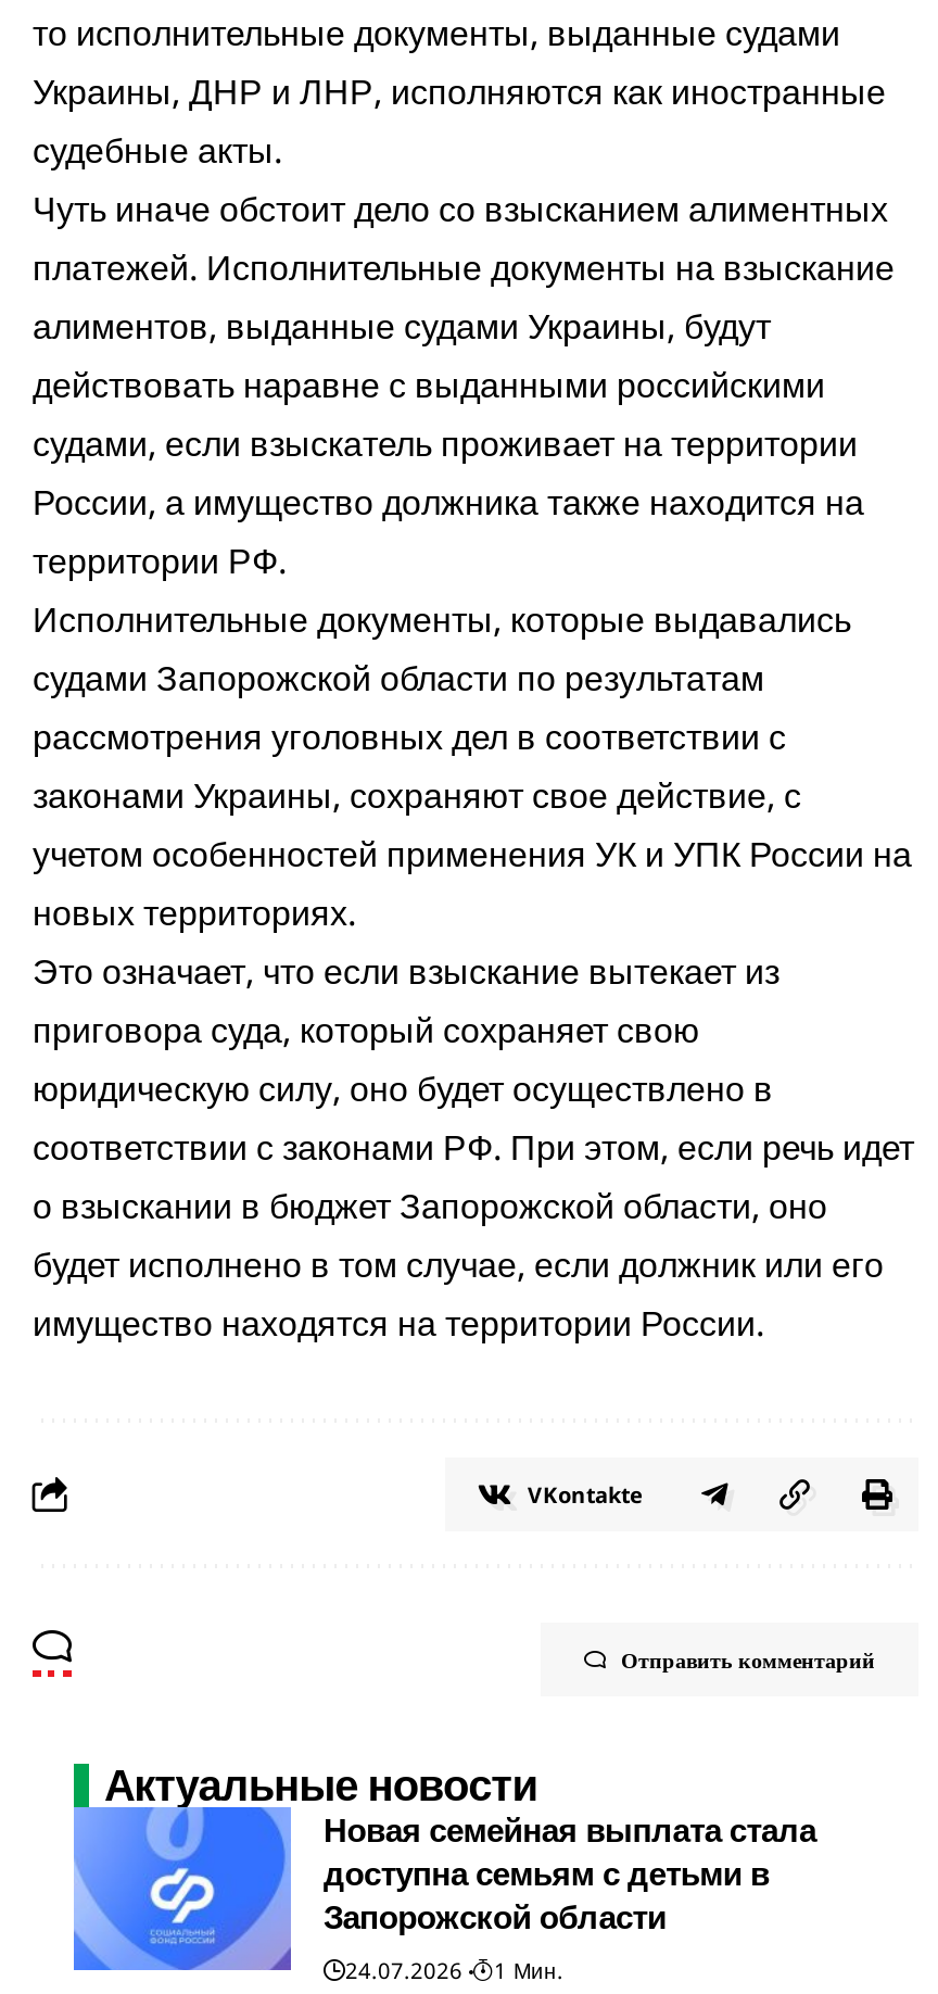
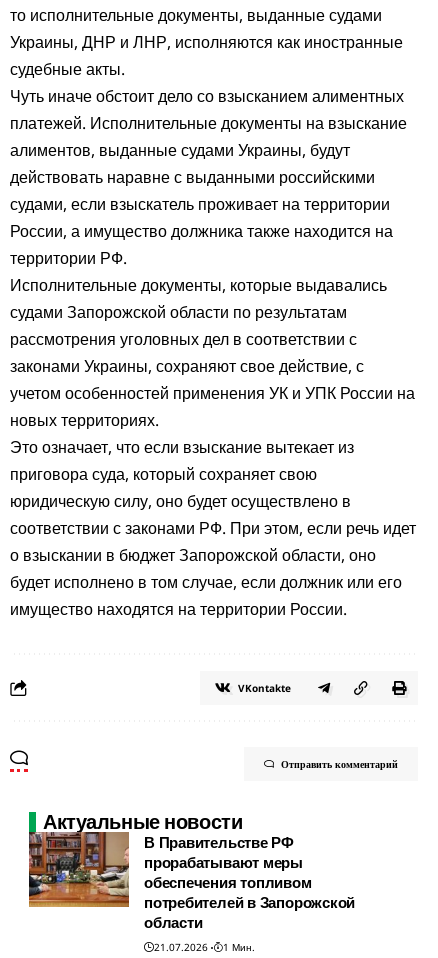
- [image]
- Новая семейная выплата стала
- доступна семьям с детьми в
- Запорожской области
- 24.07.2026
+ [image]
+ В Правительстве РФ
+ прорабатывают меры
+ обеспечения топливом
+ потребителей в Запорожской
+ области
+ 21.07.2026
